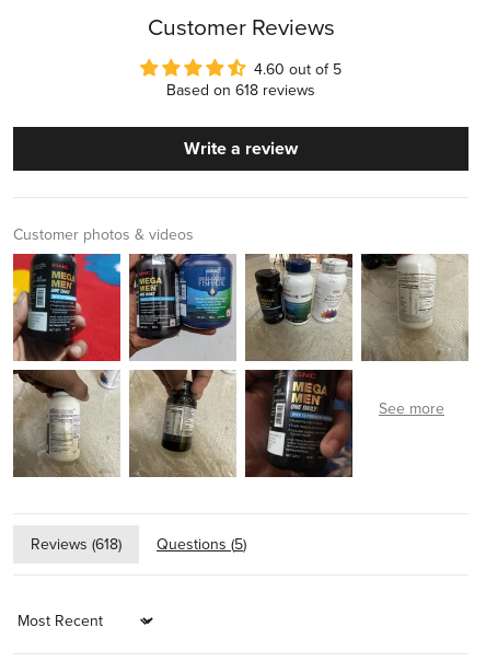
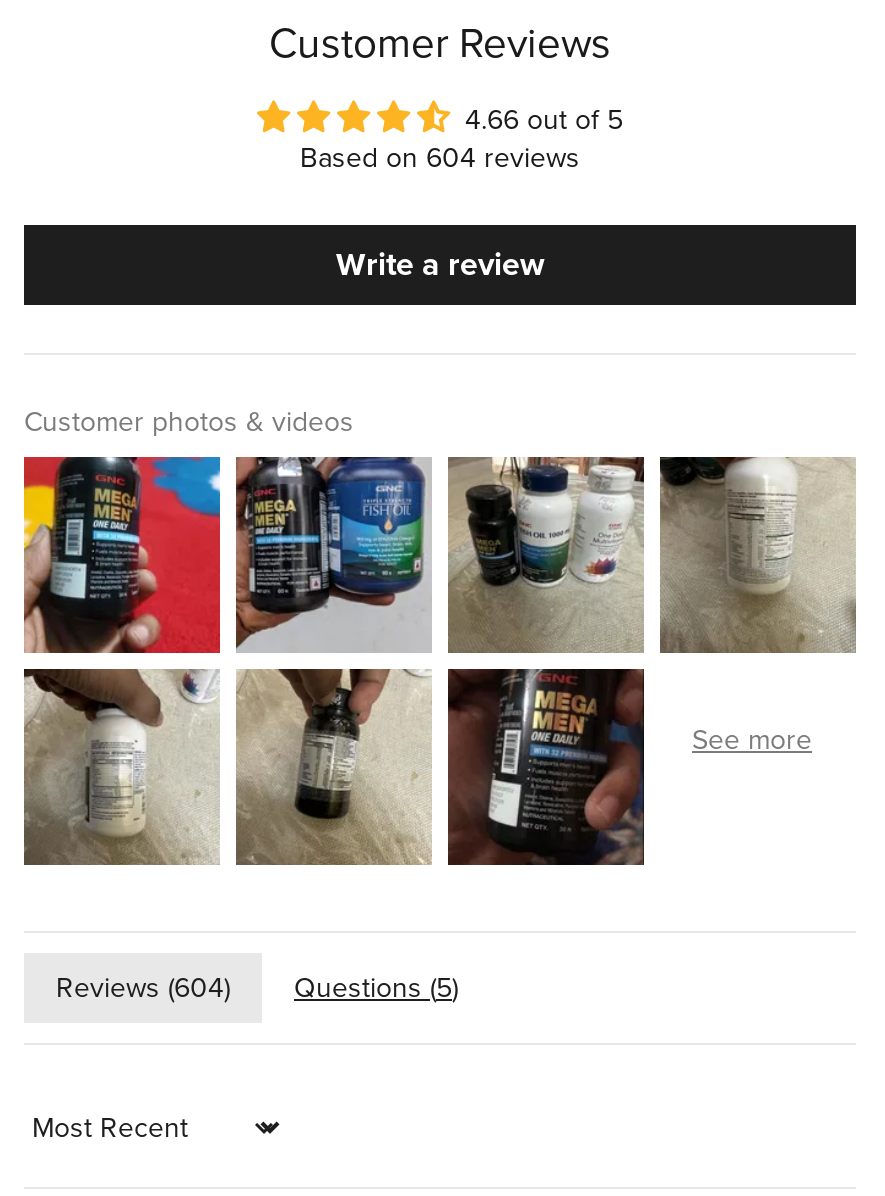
- 4.60 out of 5
+ 4.66 out of 5

- Based on 618 reviews
+ Based on 604 reviews

- Reviews (618) Questions (5)
+ Reviews (604) Questions (5)
